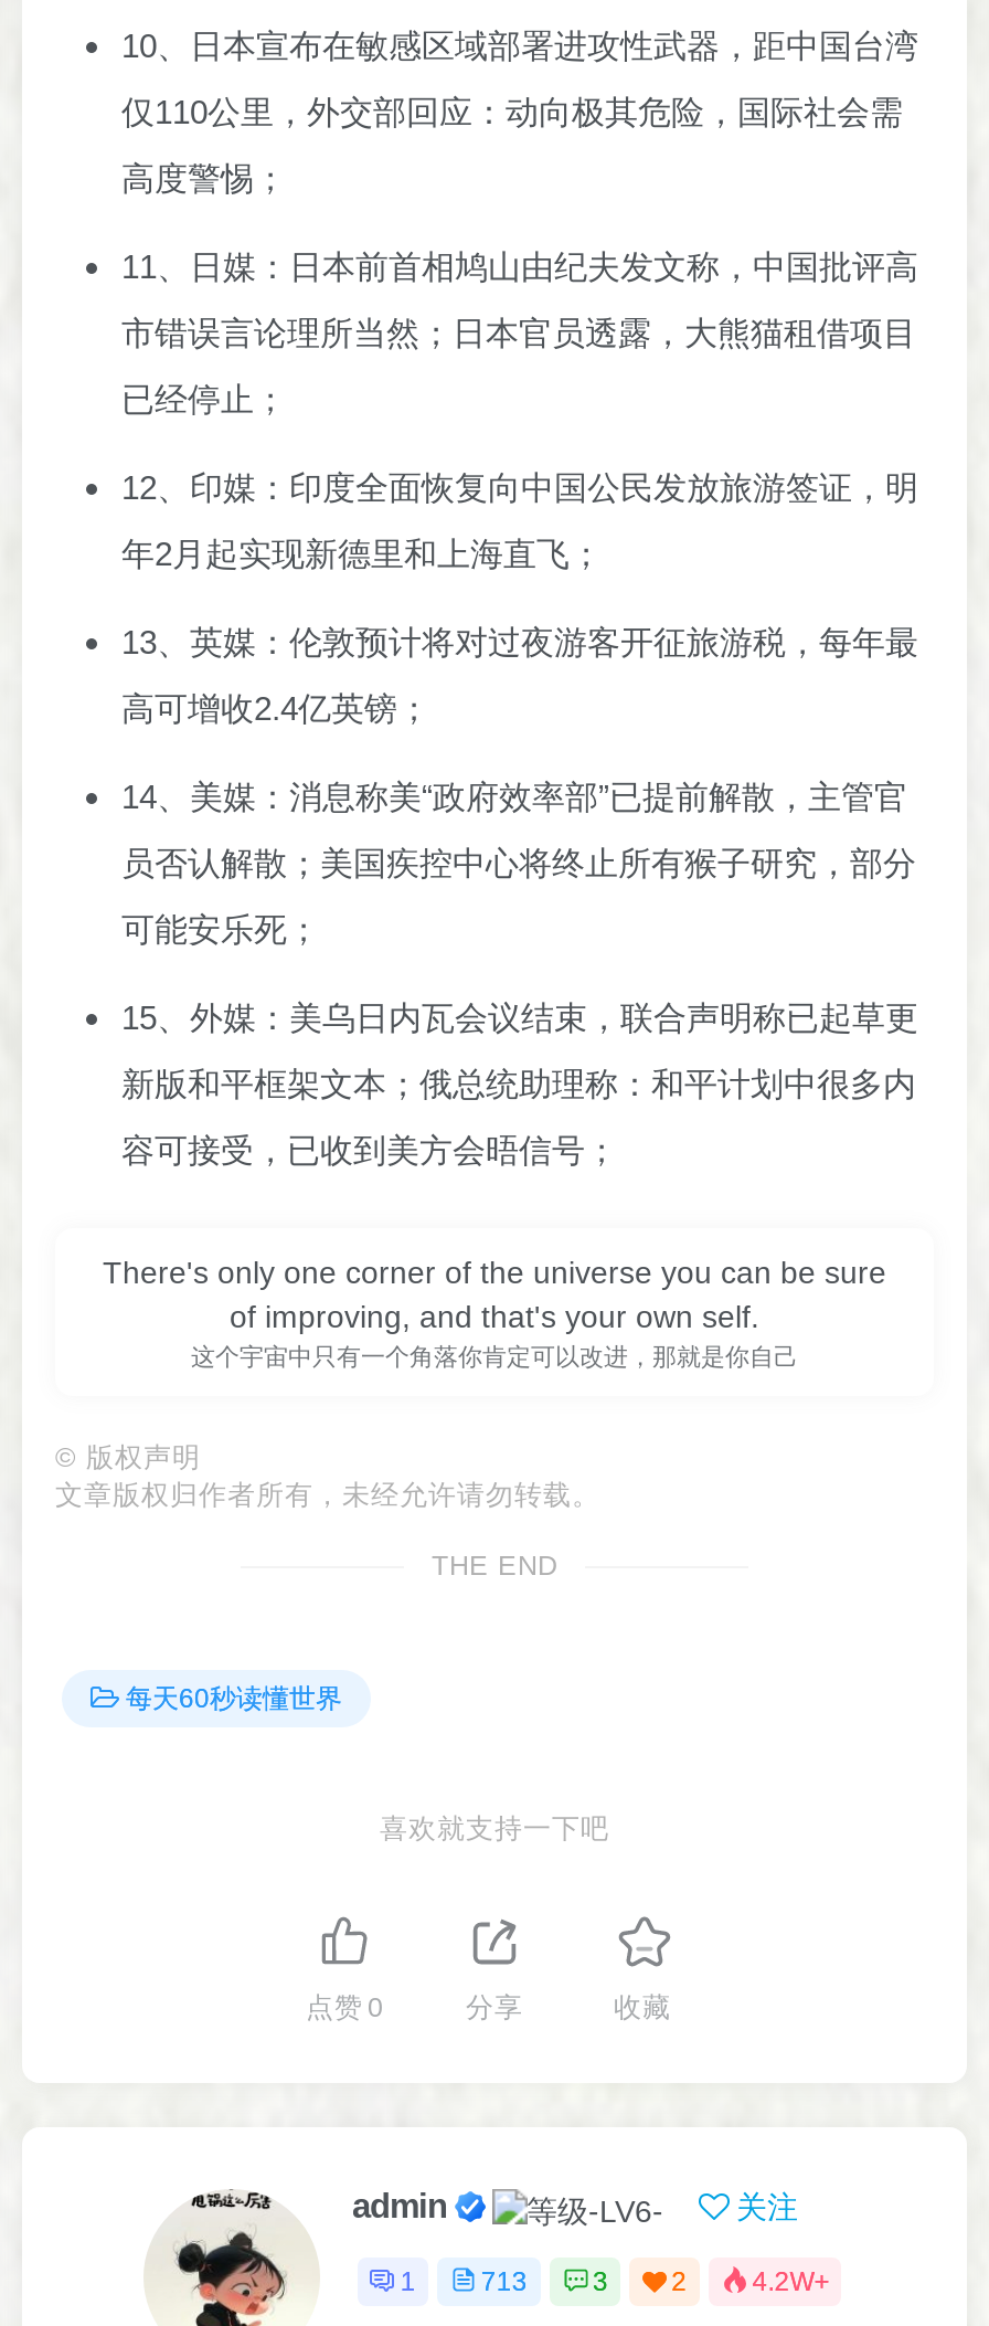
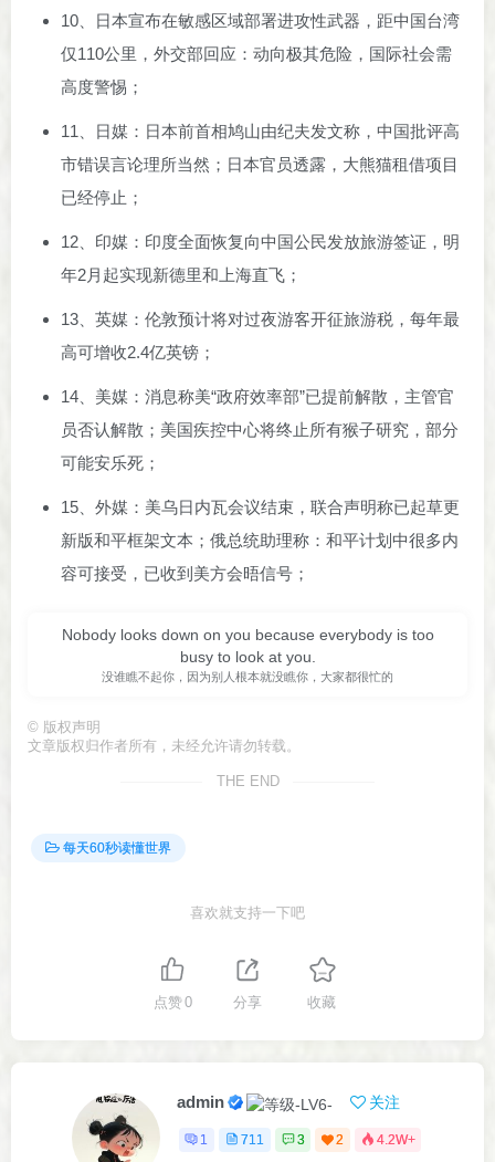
- There's only one corner of the universe you can be sure
- of improving, and that's your own self.
- 这个宇宙中只有一个角落你肯定可以改进，那就是你自己
+ Nobody looks down on you because everybody is too
+ busy to look at you.
+ 没谁瞧不起你，因为别人根本就没瞧你，大家都很忙的

- 713
+ 711
